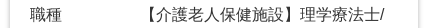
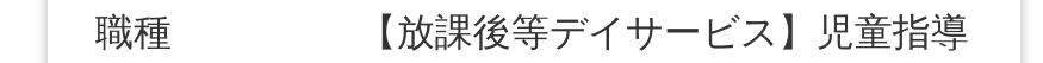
- 【介護老人保健施設】理学療法士/
+ 【放課後等デイサービス】児童指導
